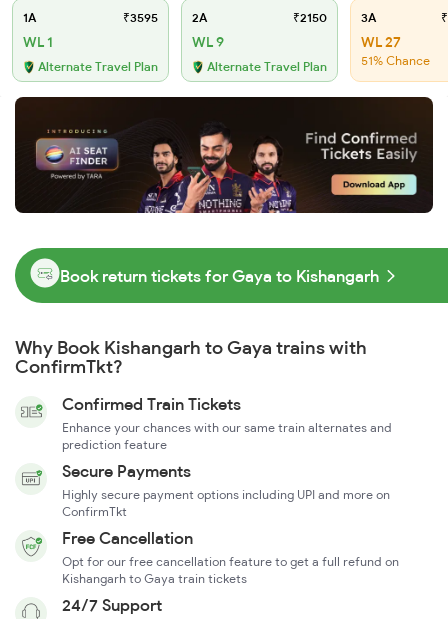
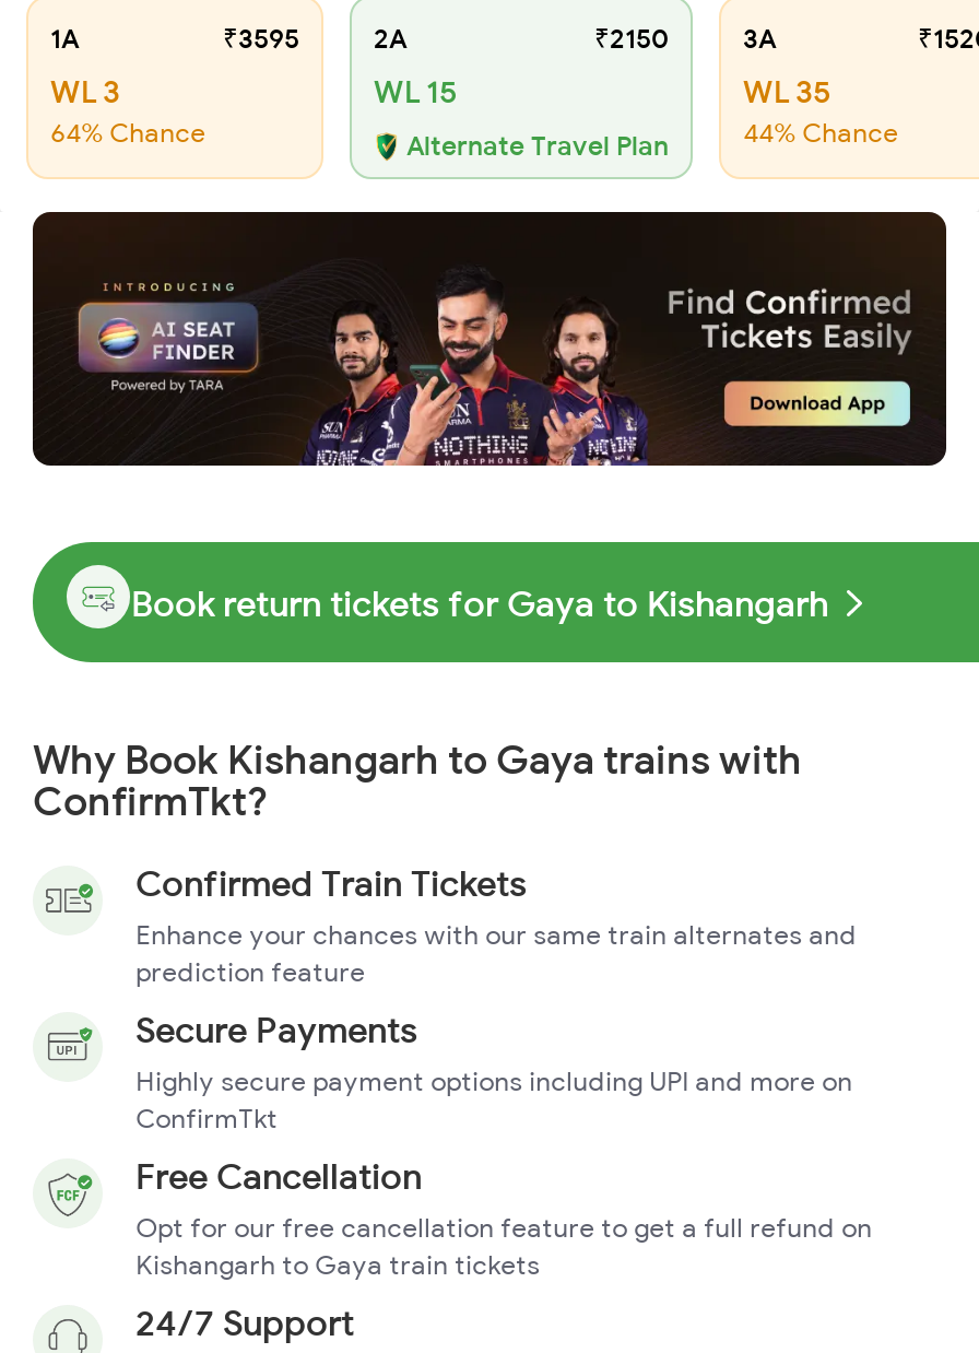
- WL 1
- Alternate Travel Plan
+ WL 3
+ 64% Chance

- WL 9
+ WL 15

- WL 27
+ WL 35

- 51% Chance
+ 44% Chance
